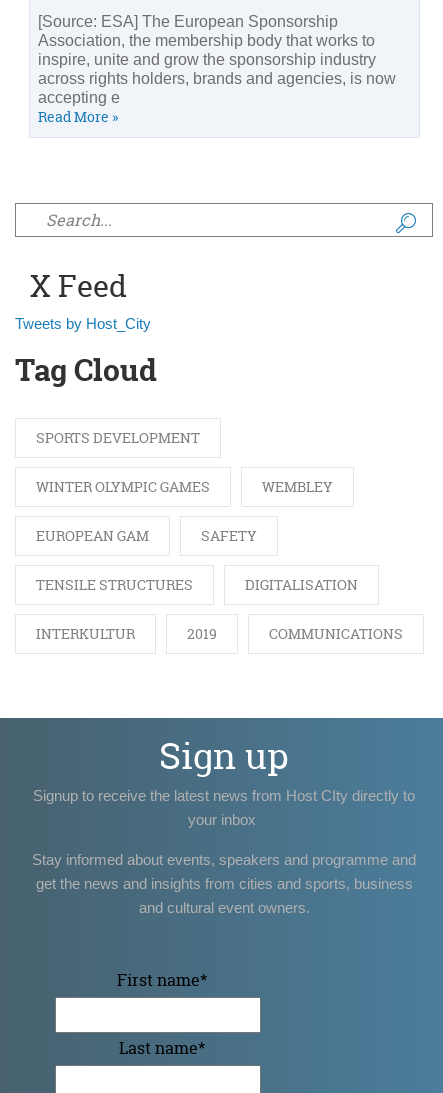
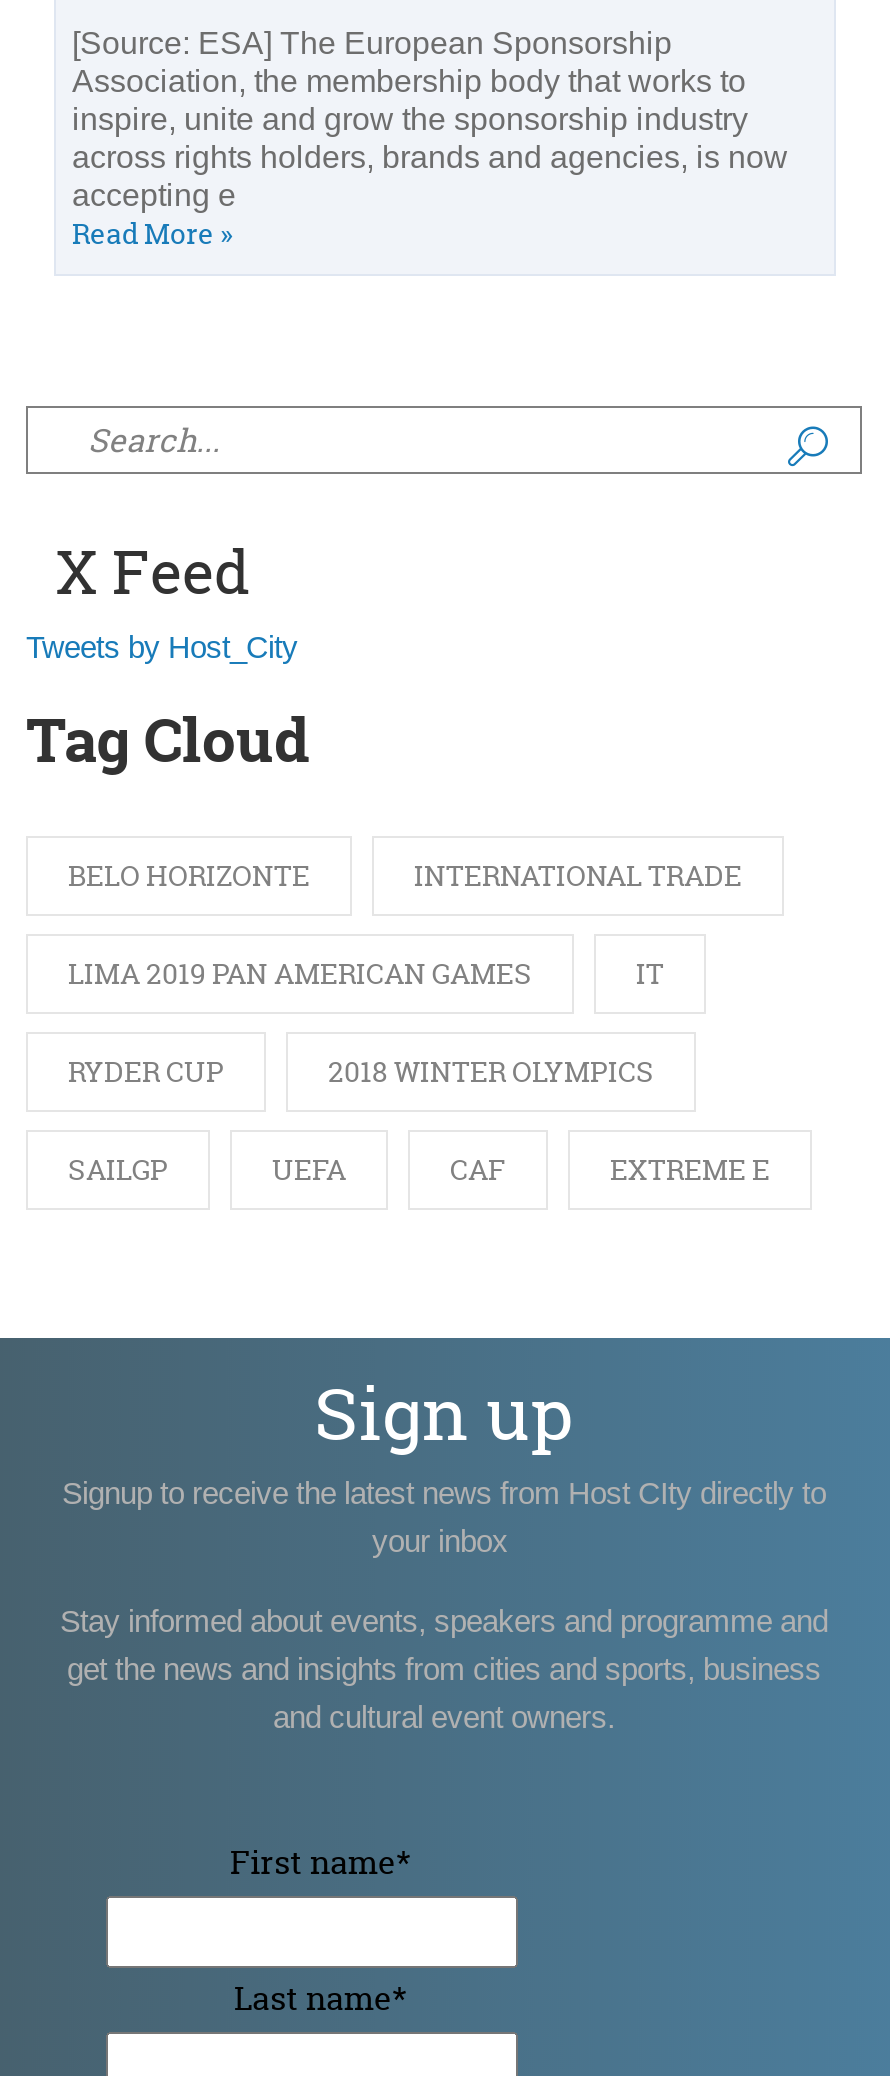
- SPORTS DEVELOPMENT
- WINTER OLYMPIC GAMES
- WEMBLEY
- EUROPEAN GAM
- SAFETY
- TENSILE STRUCTURES
- DIGITALISATION
- INTERKULTUR
- 2019
- COMMUNICATIONS
+ BELO HORIZONTE
+ INTERNATIONAL TRADE
+ LIMA 2019 PAN AMERICAN GAMES
+ IT
+ RYDER CUP
+ 2018 WINTER OLYMPICS
+ SAILGP
+ UEFA
+ CAF
+ EXTREME E
